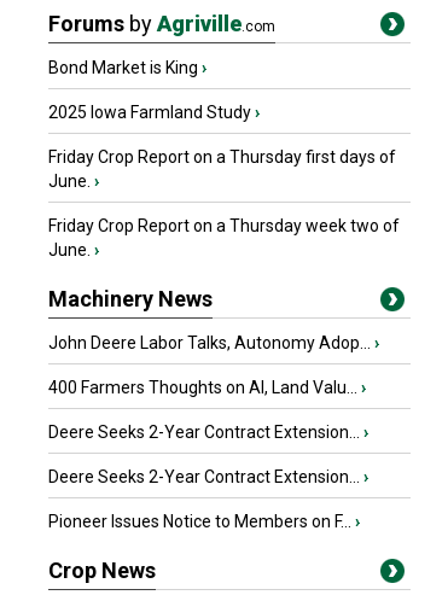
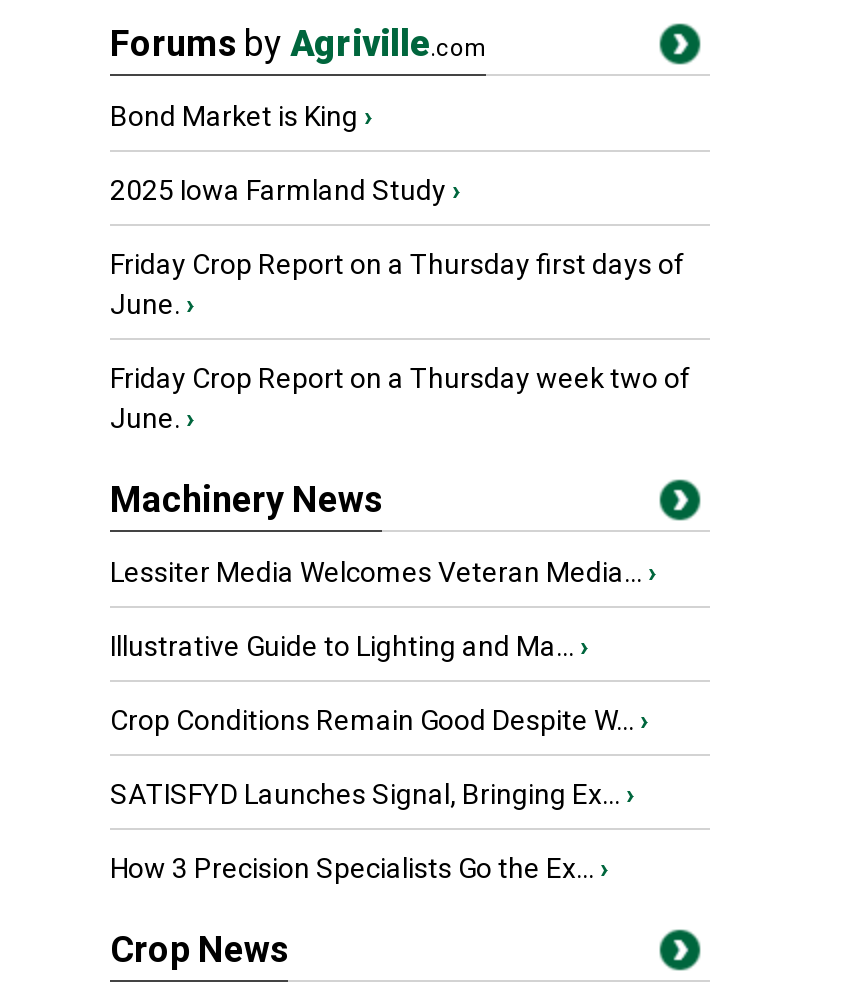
- John Deere Labor Talks, Autonomy Adop... ›
+ Lessiter Media Welcomes Veteran Media... ›

- 400 Farmers Thoughts on AI, Land Valu... ›
+ Illustrative Guide to Lighting and Ma... ›

- Deere Seeks 2-Year Contract Extension... ›
+ Crop Conditions Remain Good Despite W... ›

- Deere Seeks 2-Year Contract Extension... ›
+ SATISFYD Launches Signal, Bringing Ex... ›

- Pioneer Issues Notice to Members on F... ›
+ How 3 Precision Specialists Go the Ex... ›
